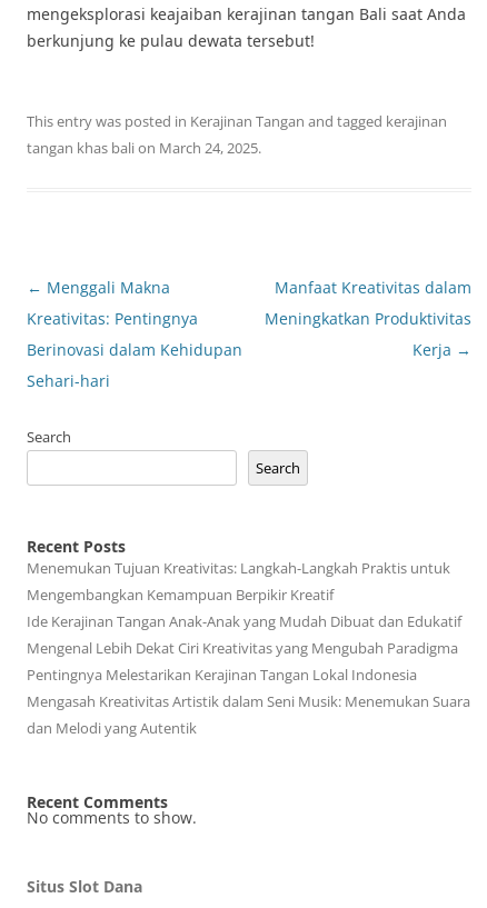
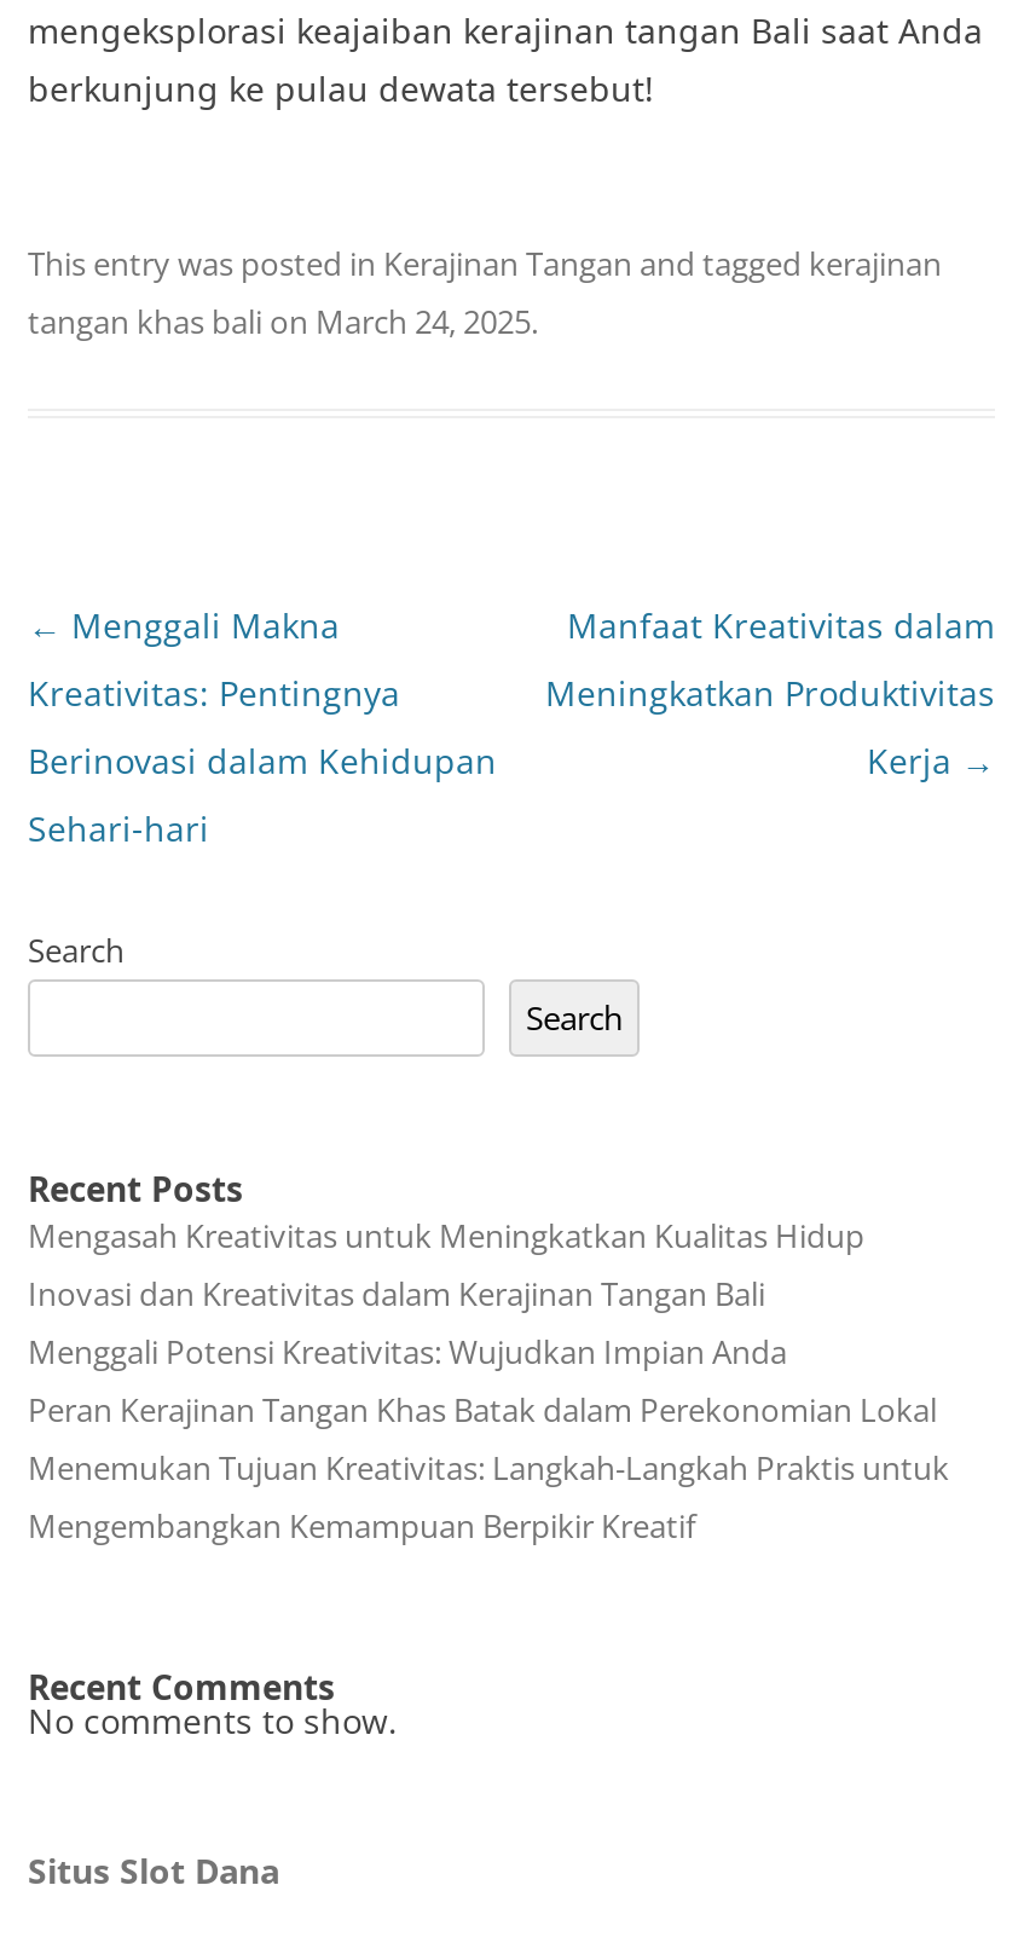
+ Mengasah Kreativitas untuk Meningkatkan Kualitas Hidup
+ Inovasi dan Kreativitas dalam Kerajinan Tangan Bali
+ Menggali Potensi Kreativitas: Wujudkan Impian Anda
+ Peran Kerajinan Tangan Khas Batak dalam Perekonomian Lokal

moved down: Menemukan Tujuan Kreativitas: Langkah-Langkah Praktis untuk | Mengembangkan Kemampuan Berpikir Kreatif

- Ide Kerajinan Tangan Anak-Anak yang Mudah Dibuat dan Edukatif
- Mengenal Lebih Dekat Ciri Kreativitas yang Mengubah Paradigma
- Pentingnya Melestarikan Kerajinan Tangan Lokal Indonesia
- Mengasah Kreativitas Artistik dalam Seni Musik: Menemukan Suara
- dan Melodi yang Autentik
